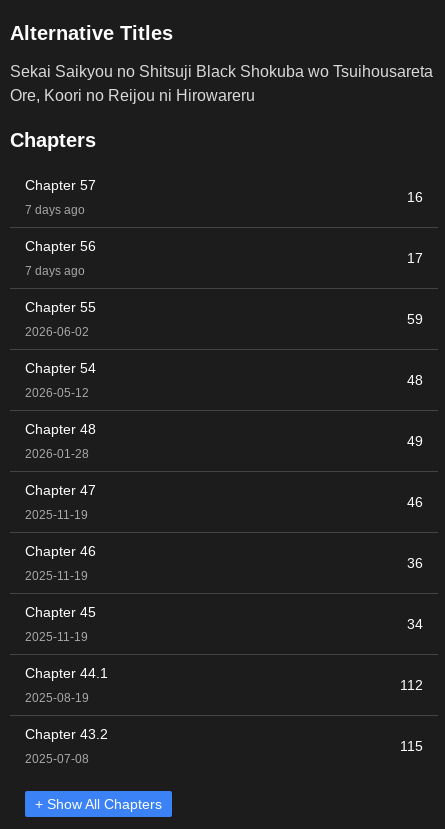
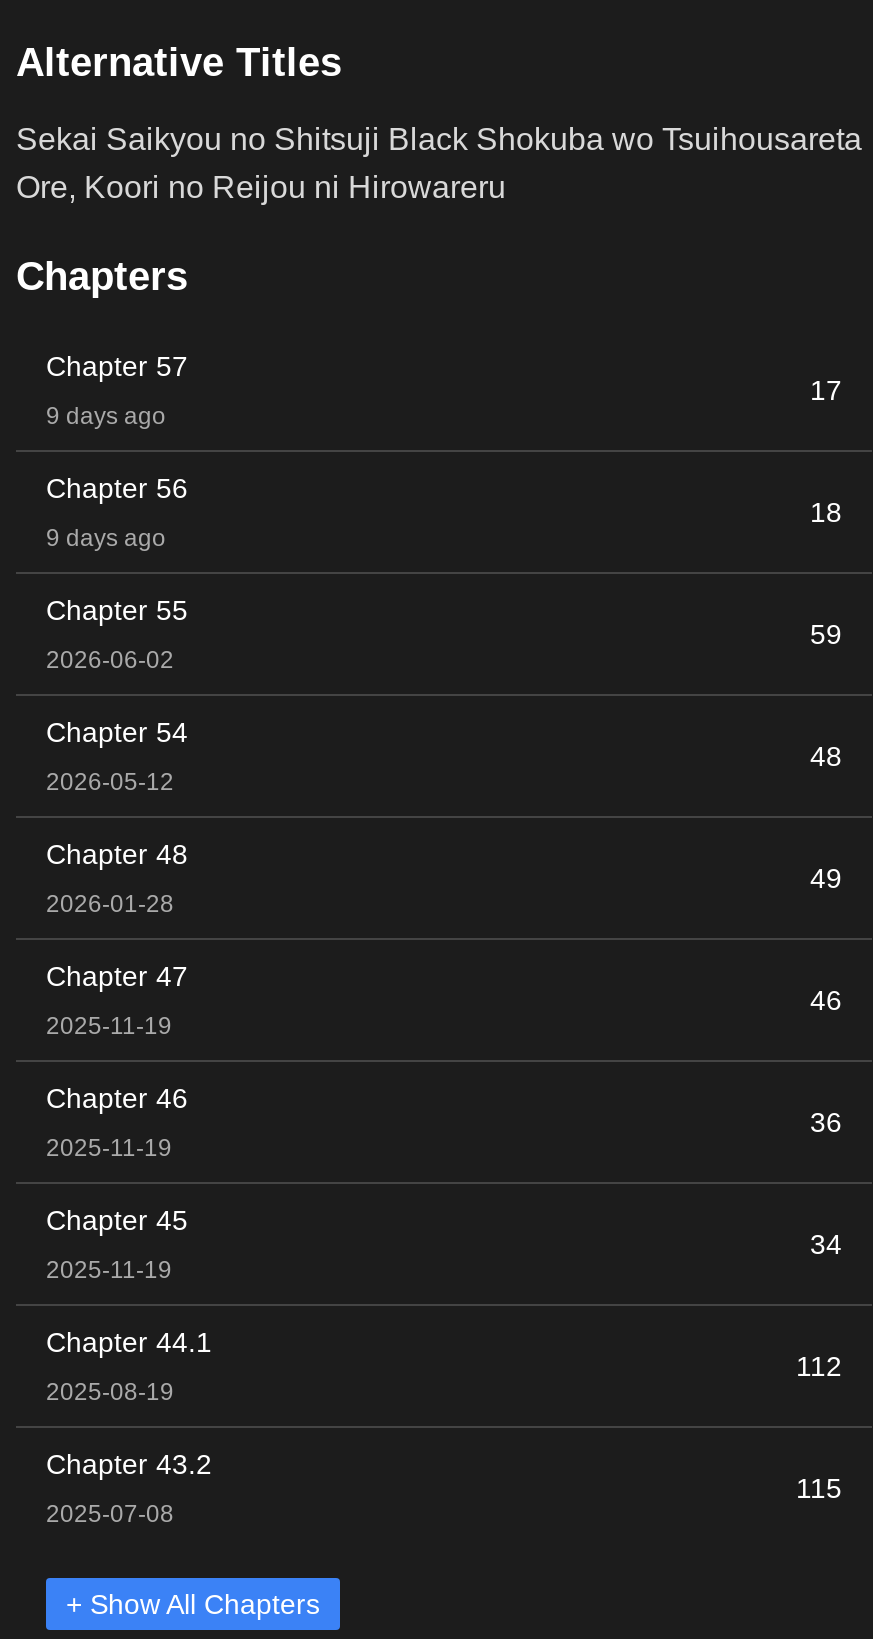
- 16
+ 17

- 7 days ago
+ 9 days ago

- 17
+ 18

- 7 days ago
+ 9 days ago
